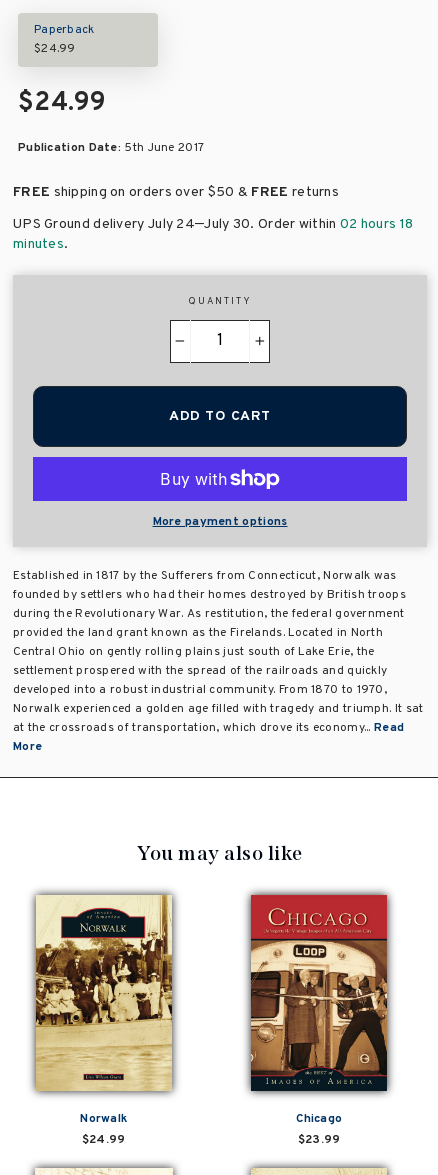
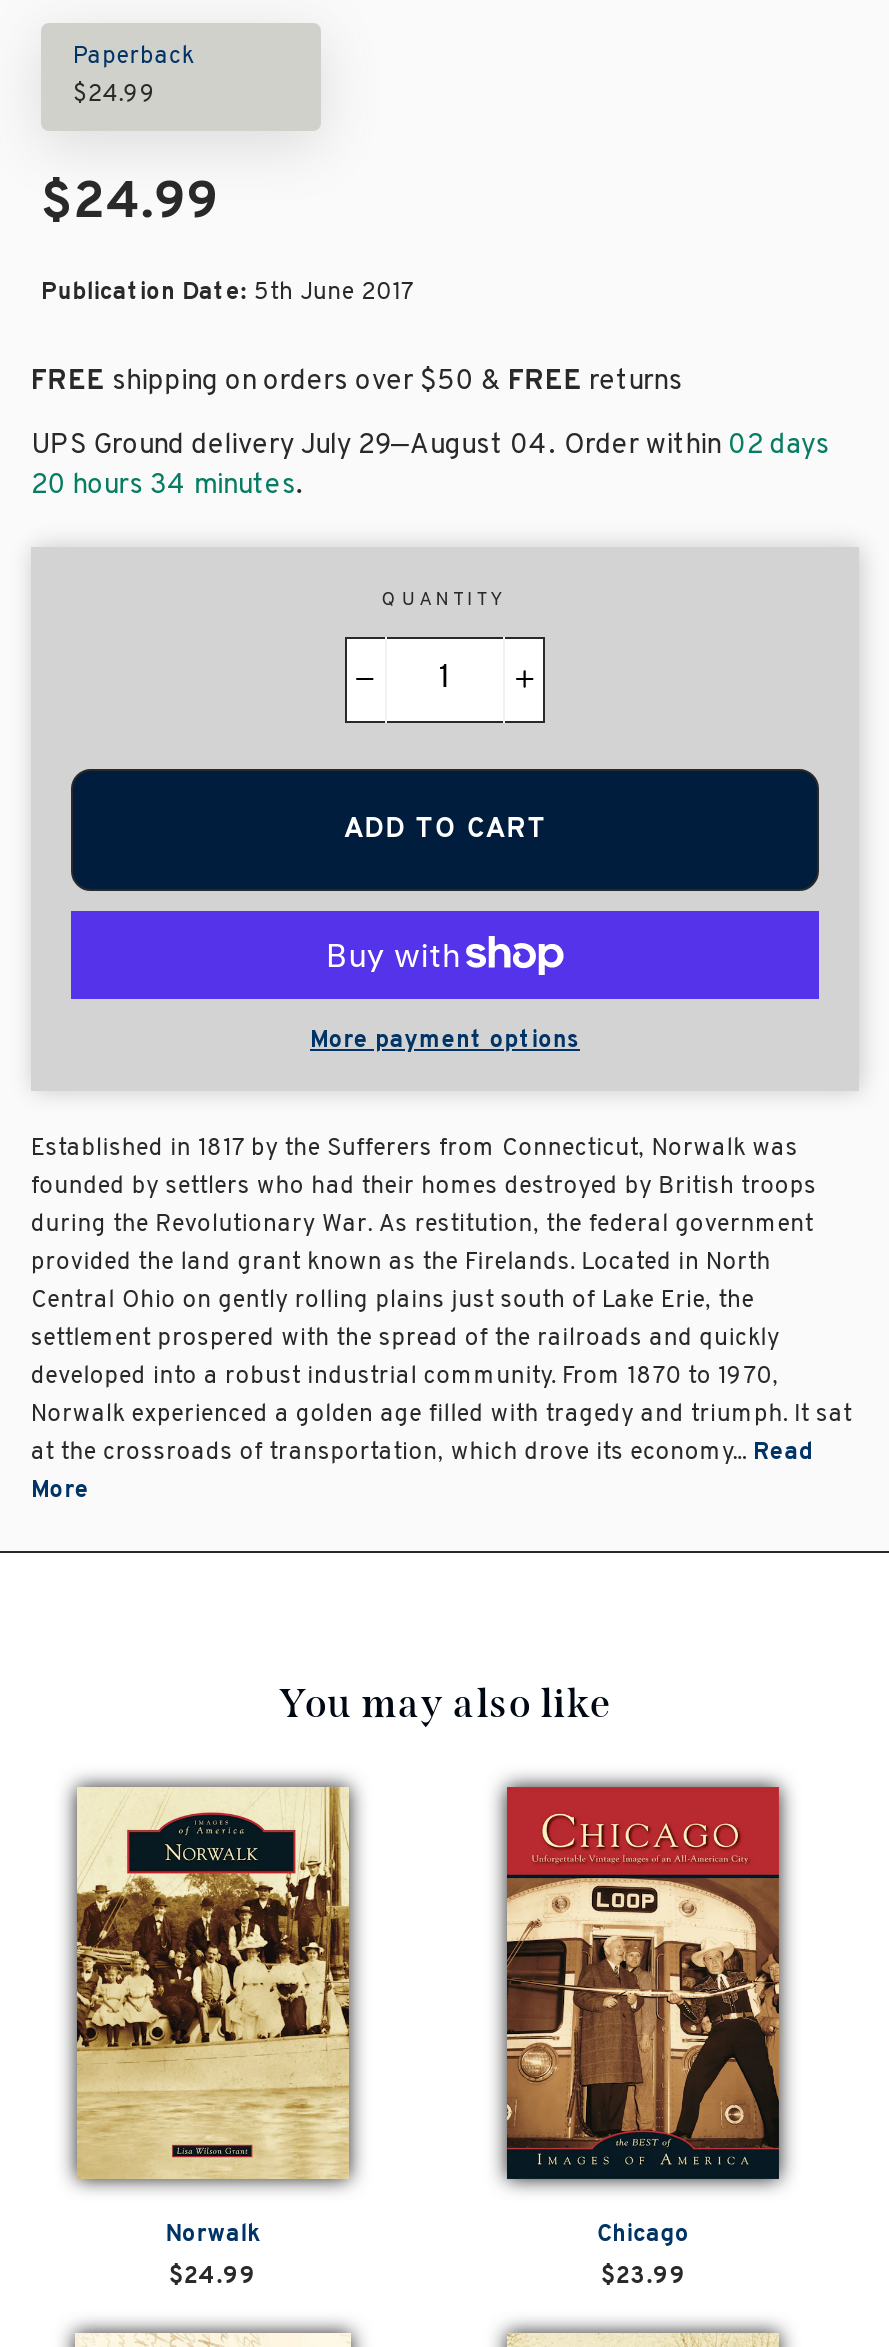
- UPS Ground delivery July 24–July 30. Order within 02 hours 18
- minutes.
+ UPS Ground delivery July 29–August 04. Order within 02 days
+ 20 hours 34 minutes.
